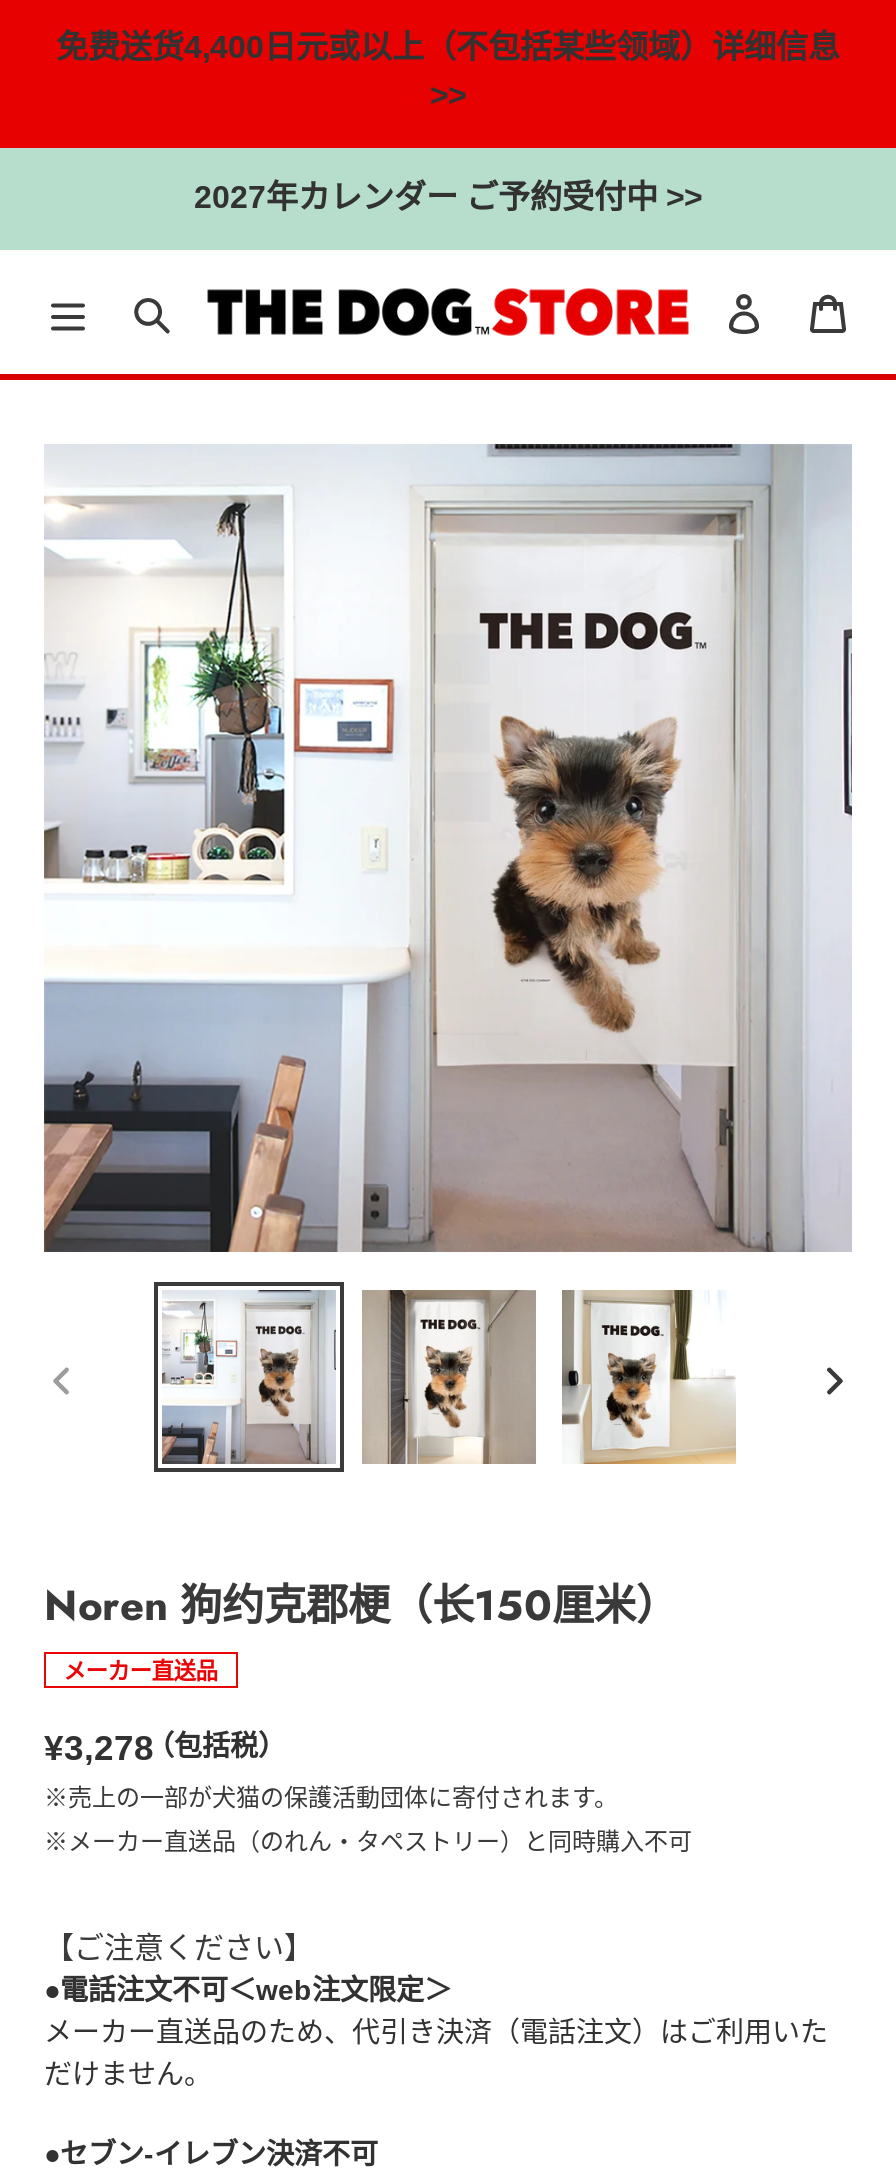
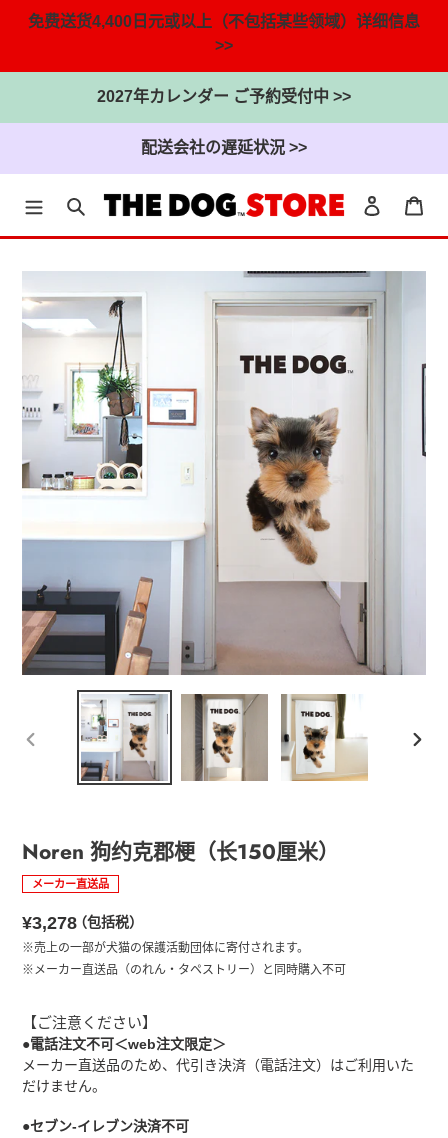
+ 配送会社の遅延状況 >>
